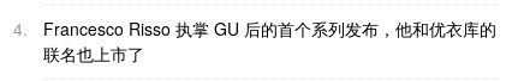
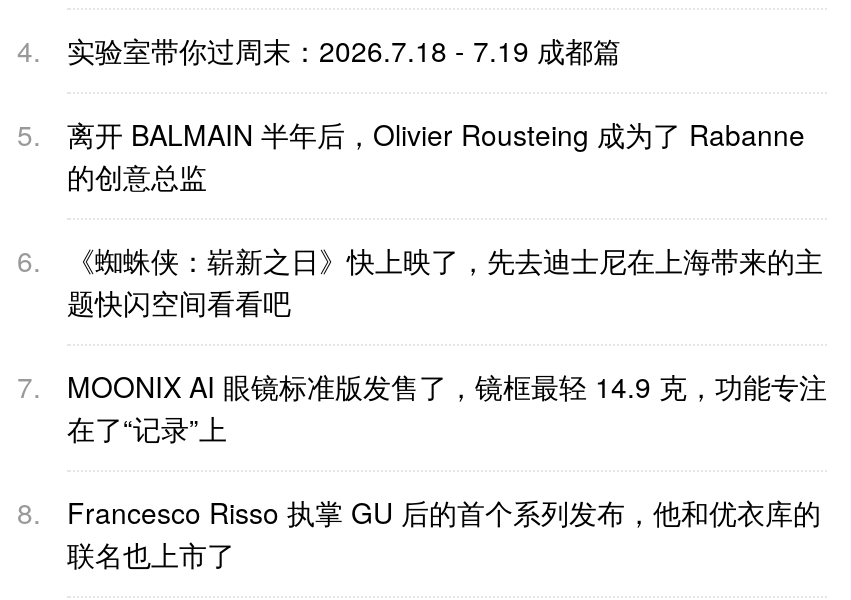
+ 实验室带你过周末：2026.7.18 - 7.19 成都篇
+ 5.
+ 离开 BALMAIN 半年后，Olivier Rousteing 成为了 Rabanne
+ 的创意总监
+ 6.
+ 《蜘蛛侠：崭新之日》快上映了，先去迪士尼在上海带来的主
+ 题快闪空间看看吧
+ 7.
+ MOONIX AI 眼镜标准版发售了，镜框最轻 14.9 克，功能专注
+ 在了“记录”上
+ 8.
